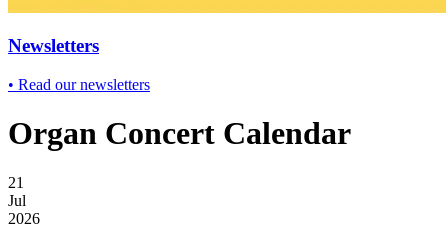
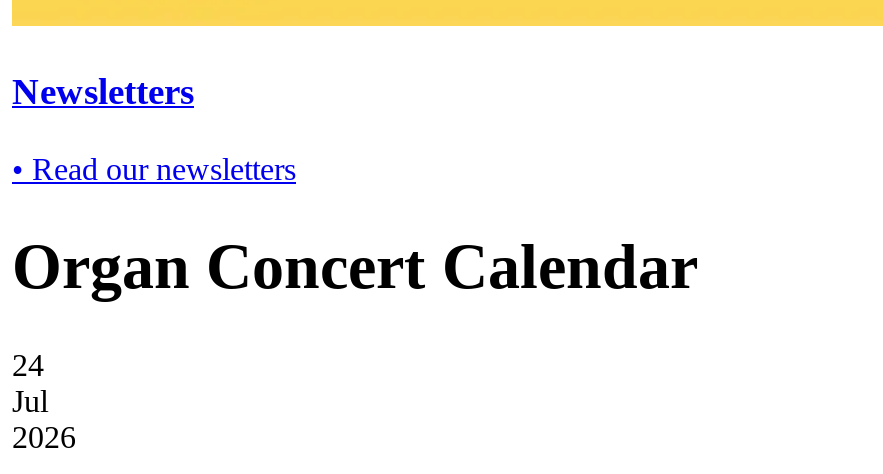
- 21
+ 24
